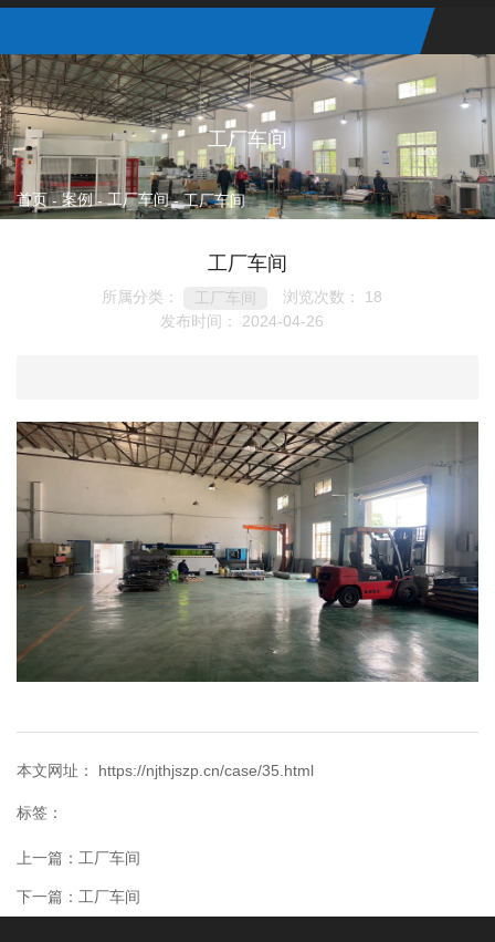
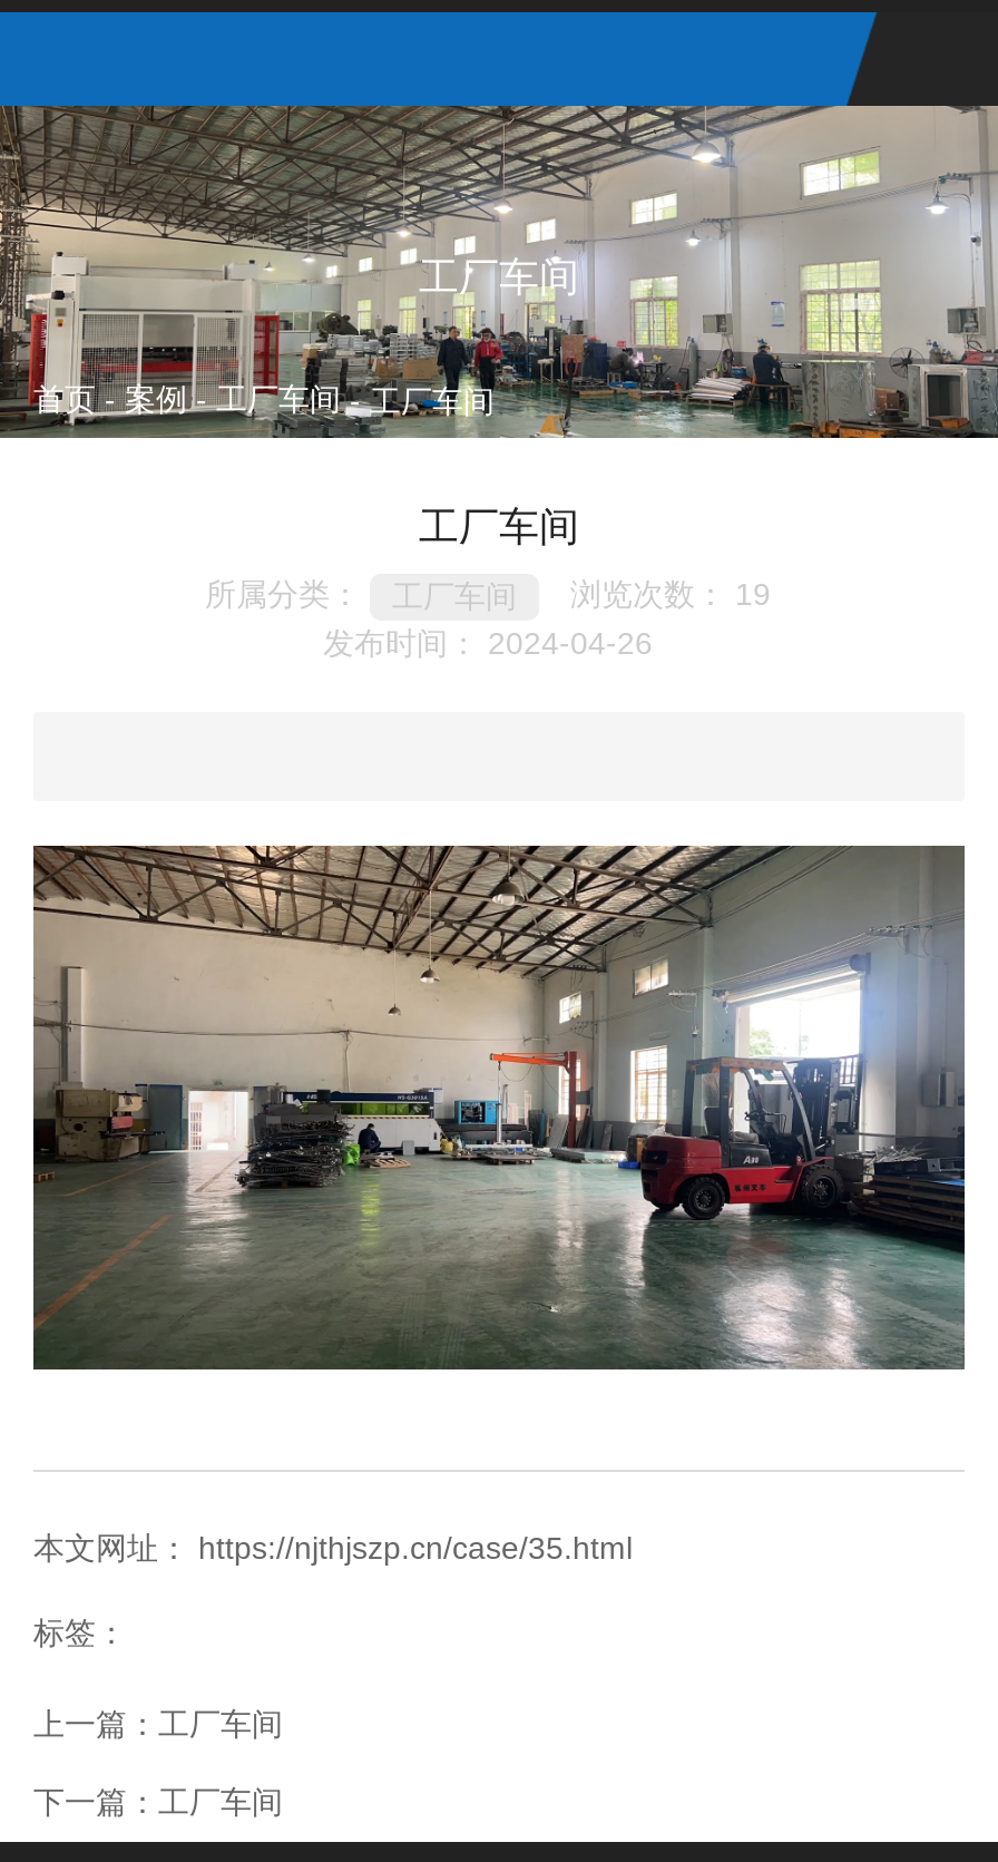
- 浏览次数：18
+ 浏览次数：19
